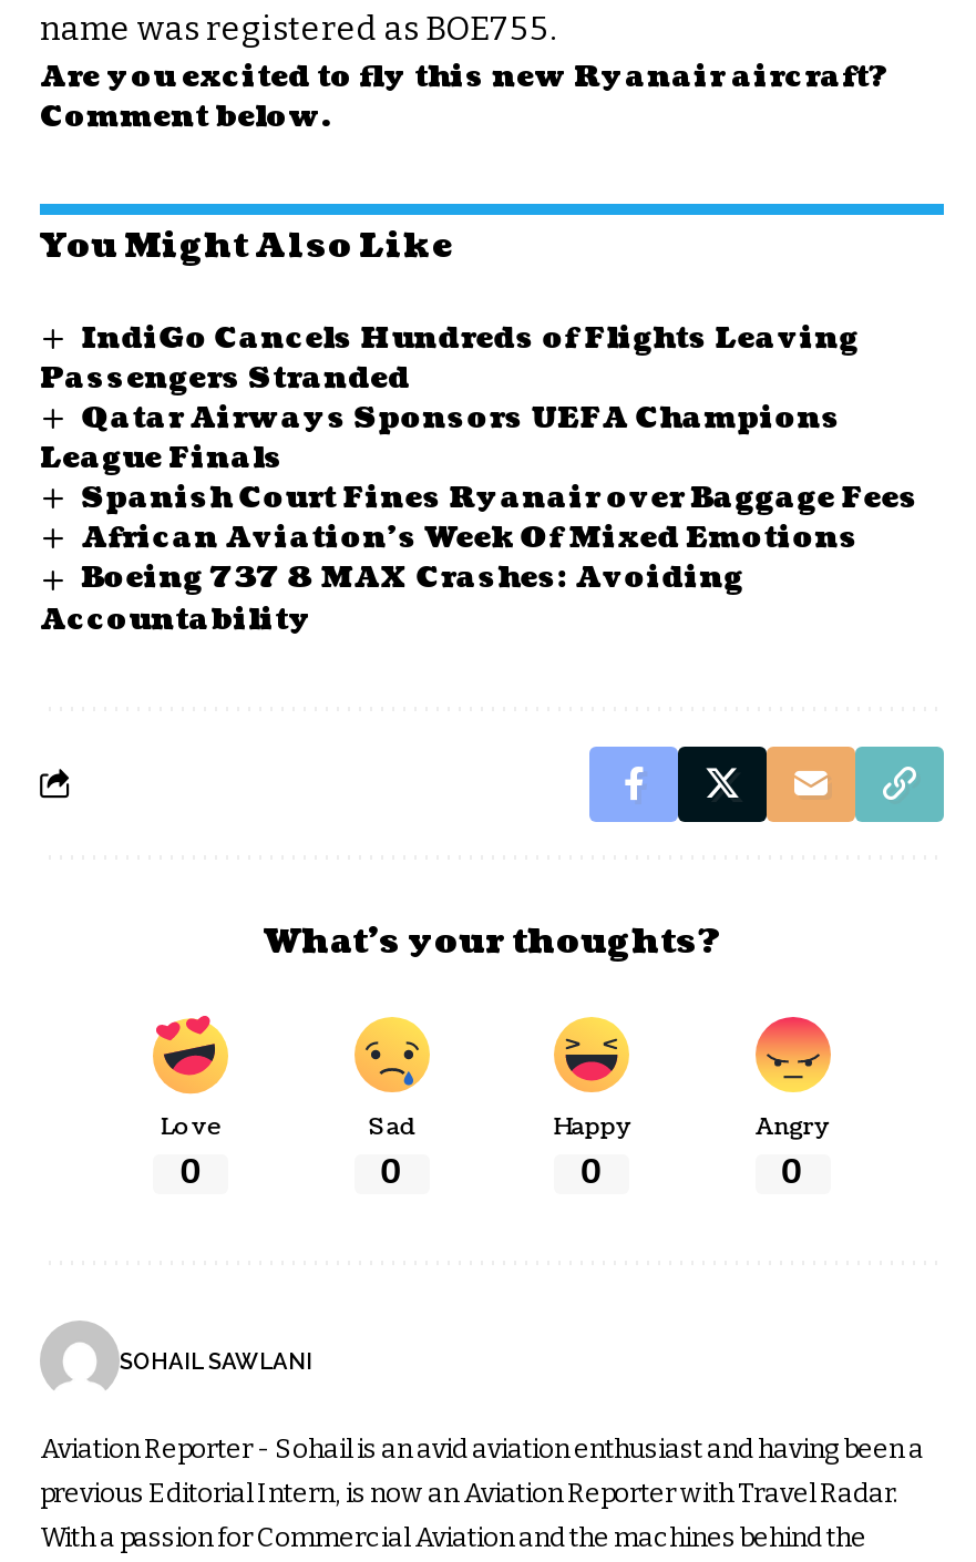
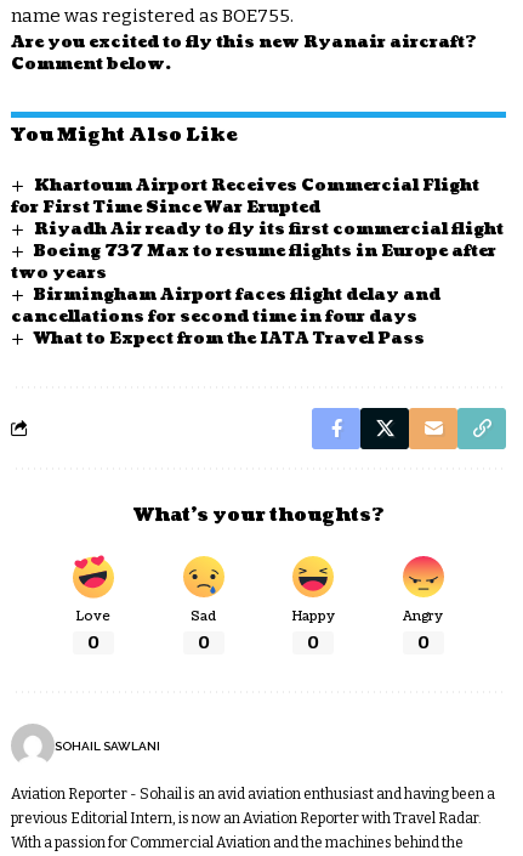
- IndiGo Cancels Hundreds of Flights Leaving
- Passengers Stranded
- Qatar Airways Sponsors UEFA Champions
- League Finals
- Spanish Court Fines Ryanair over Baggage Fees
- African Aviation’s Week Of Mixed Emotions
- Boeing 737 8 MAX Crashes: Avoiding
- Accountability
+ Khartoum Airport Receives Commercial Flight
+ for First Time Since War Erupted
+ Riyadh Air ready to fly its first commercial flight
+ Boeing 737 Max to resume flights in Europe after
+ two years
+ Birmingham Airport faces flight delay and
+ cancellations for second time in four days
+ What to Expect from the IATA Travel Pass
